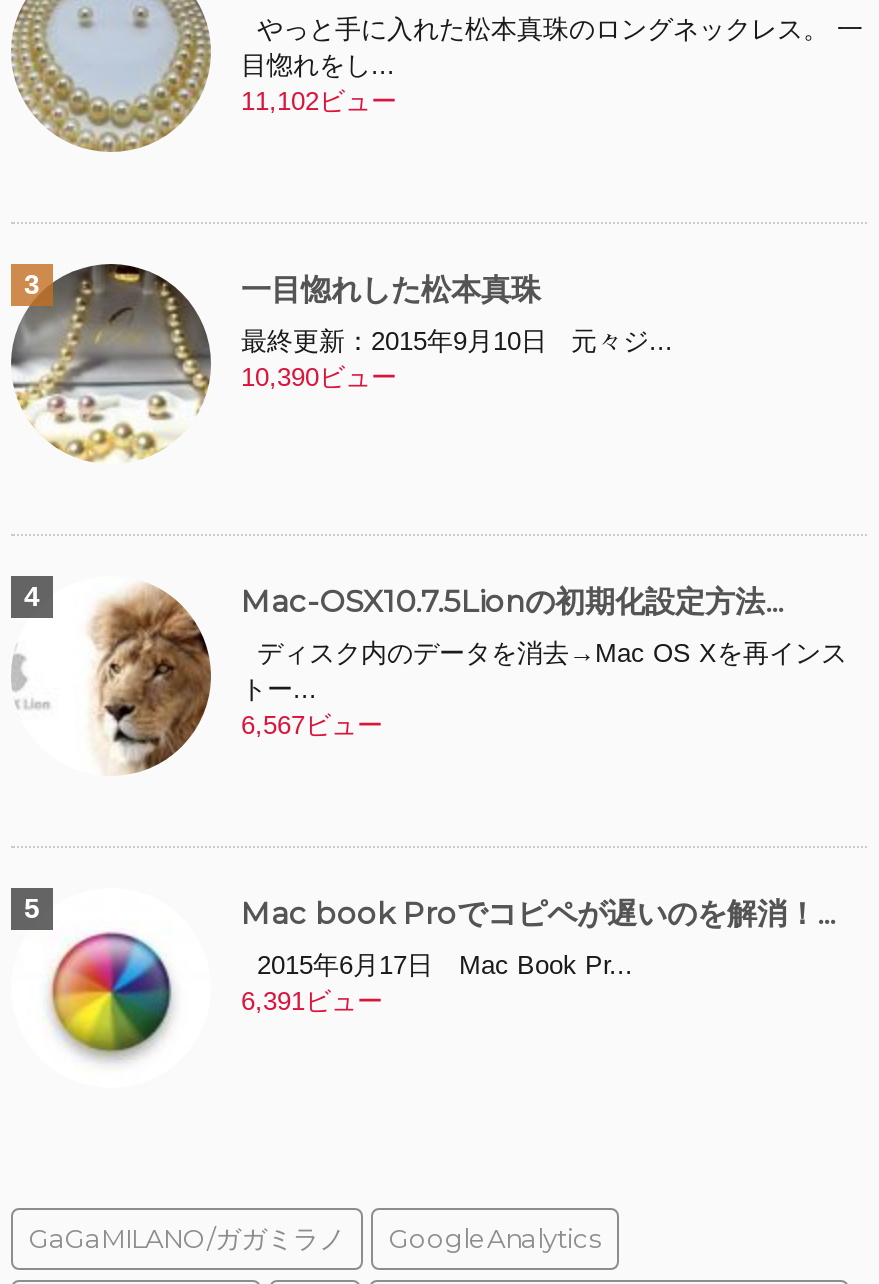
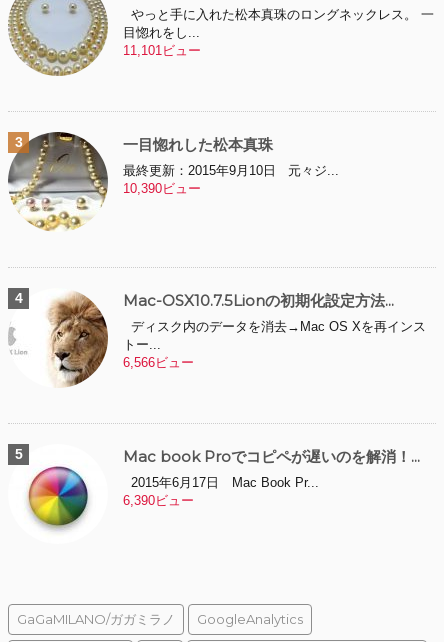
- 11,102ビュー
+ 11,101ビュー

- 6,567ビュー
+ 6,566ビュー

- 6,391ビュー
+ 6,390ビュー
